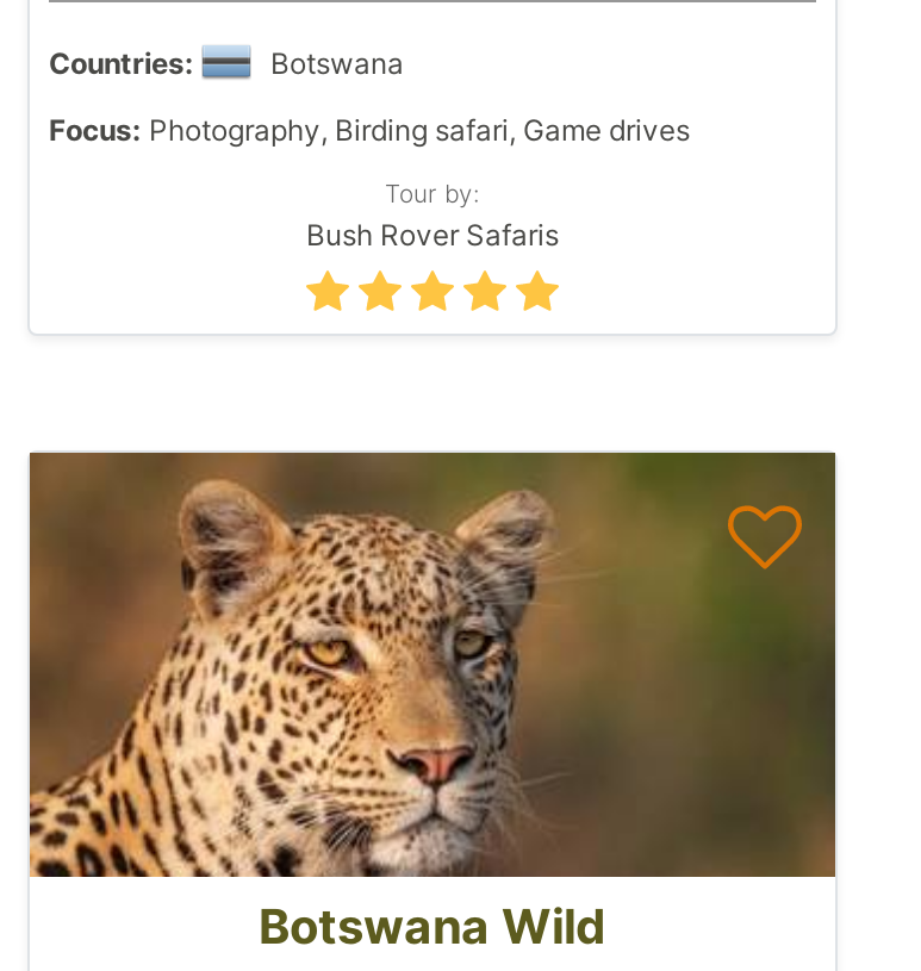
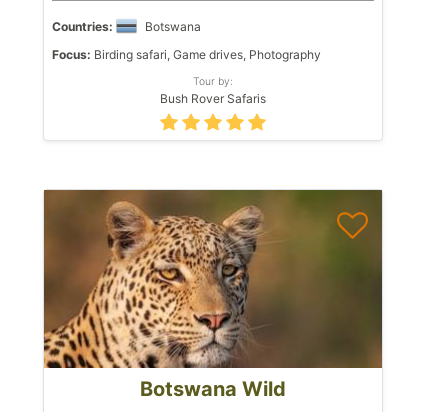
- Focus: Photography, Birding safari, Game drives
+ Focus: Birding safari, Game drives, Photography
